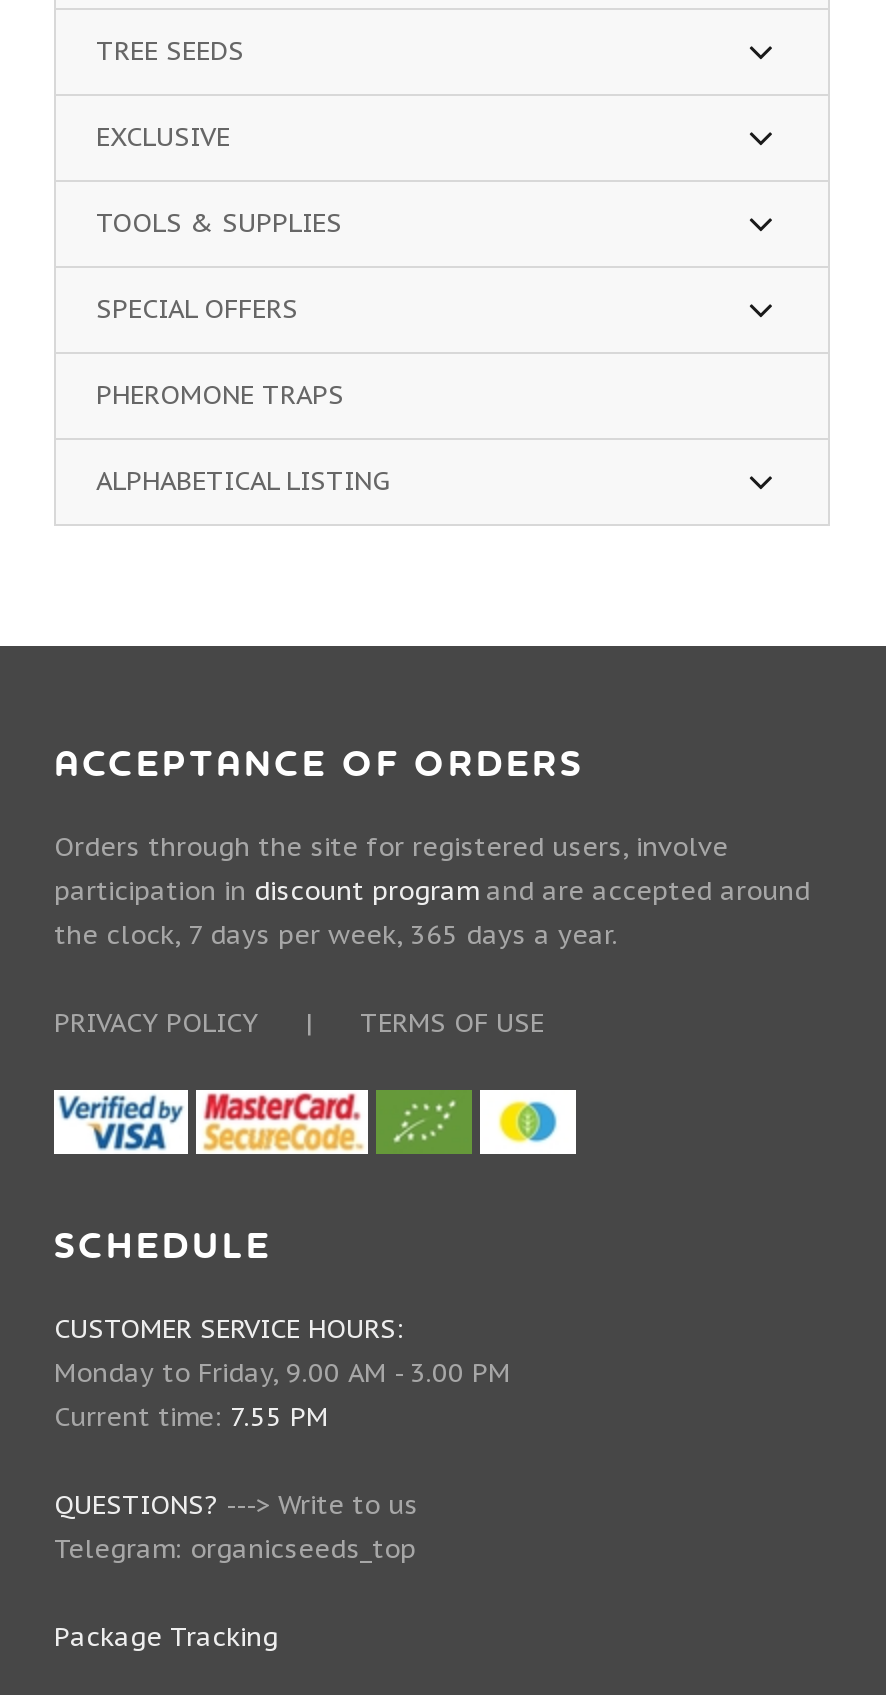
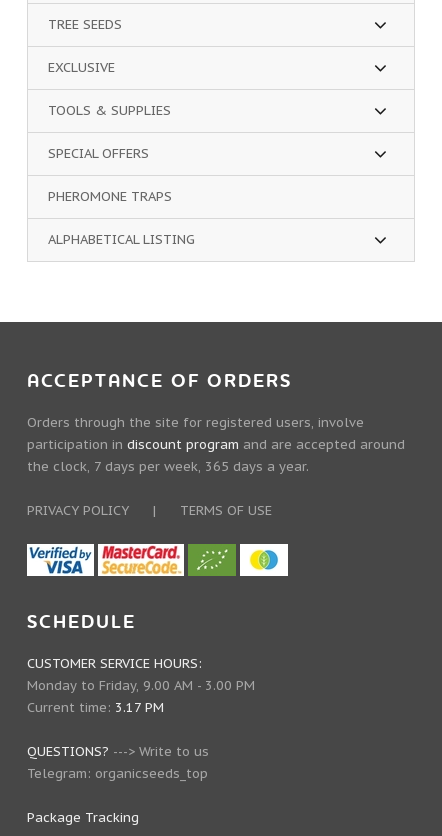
- Current time: 7.55 PM
+ Current time: 3.17 PM
